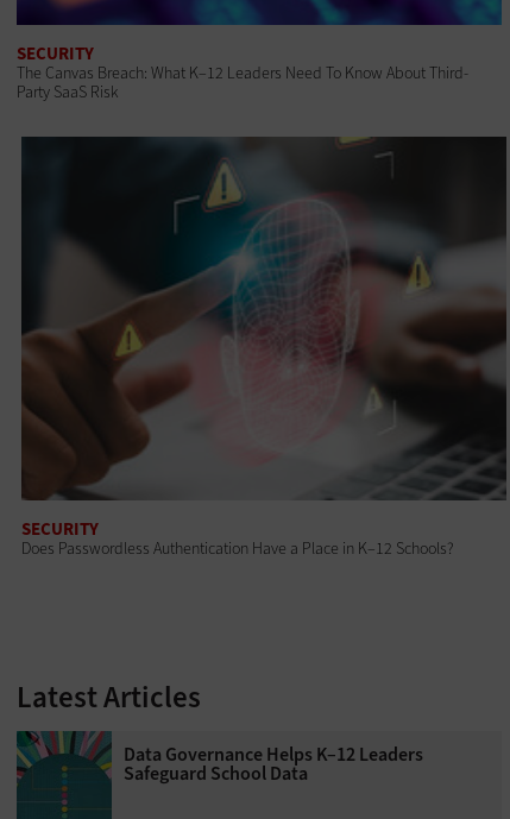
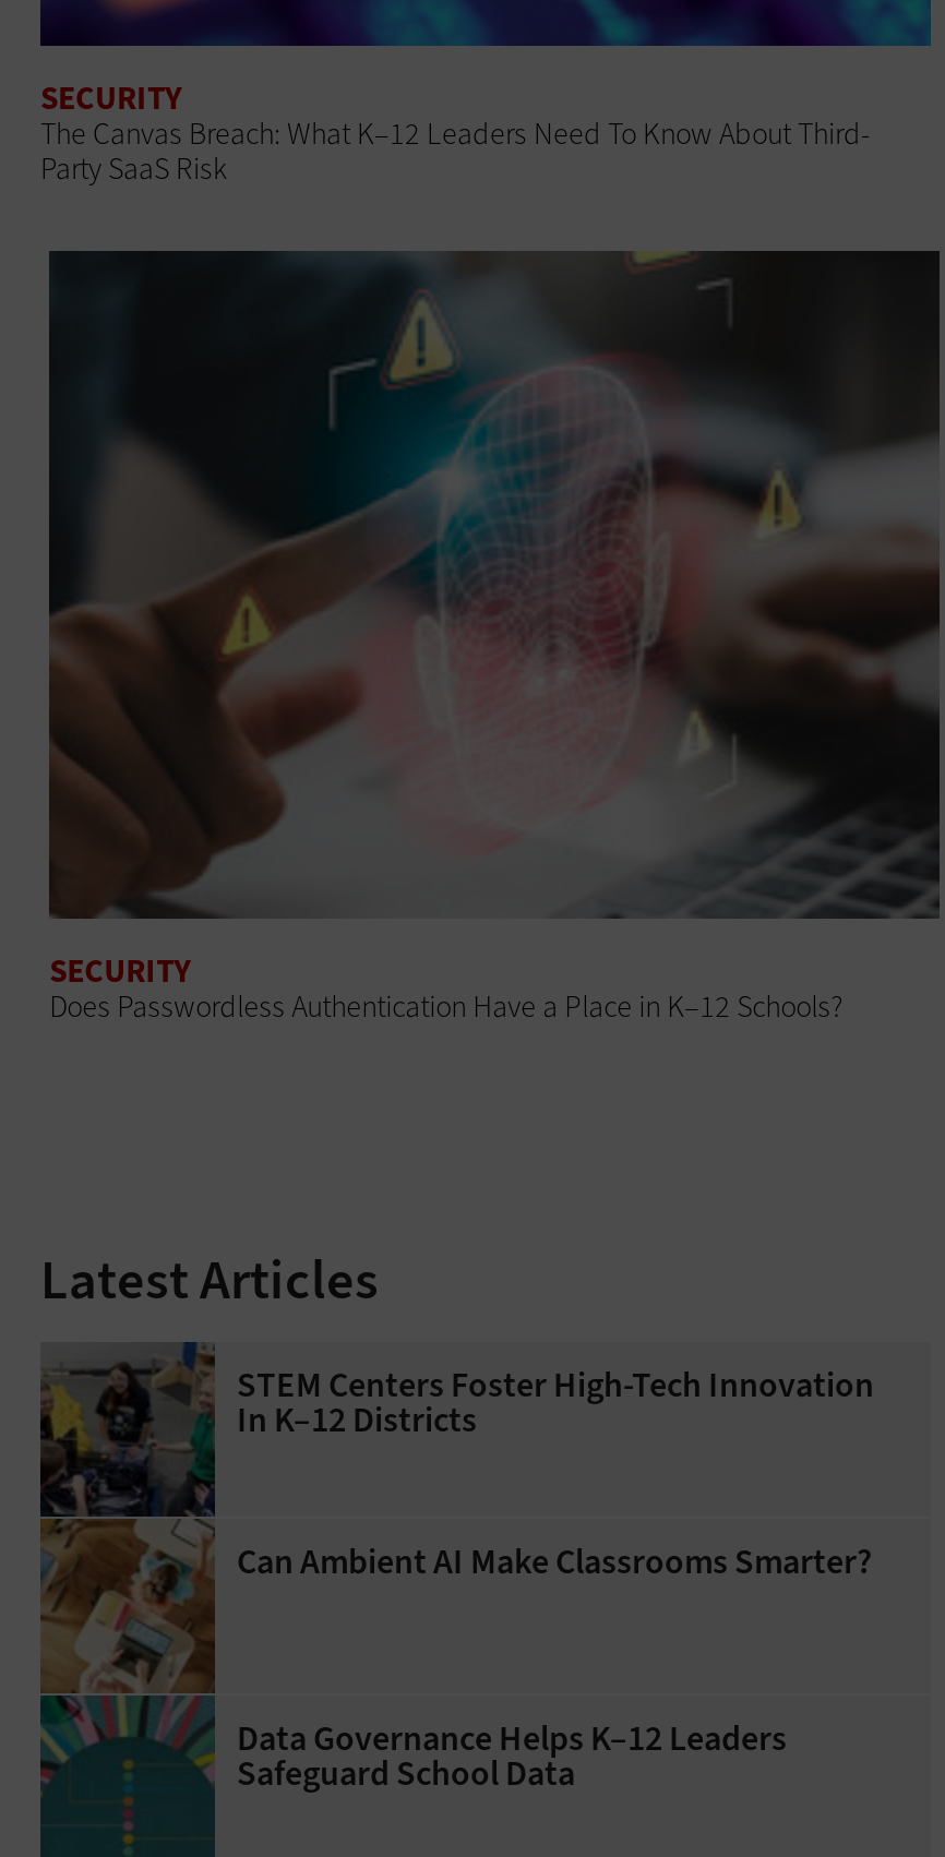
+ [image]
+ STEM Centers Foster High-Tech Innovation
+ In K–12 Districts
+ Can Ambient AI Make Classrooms Smarter?
